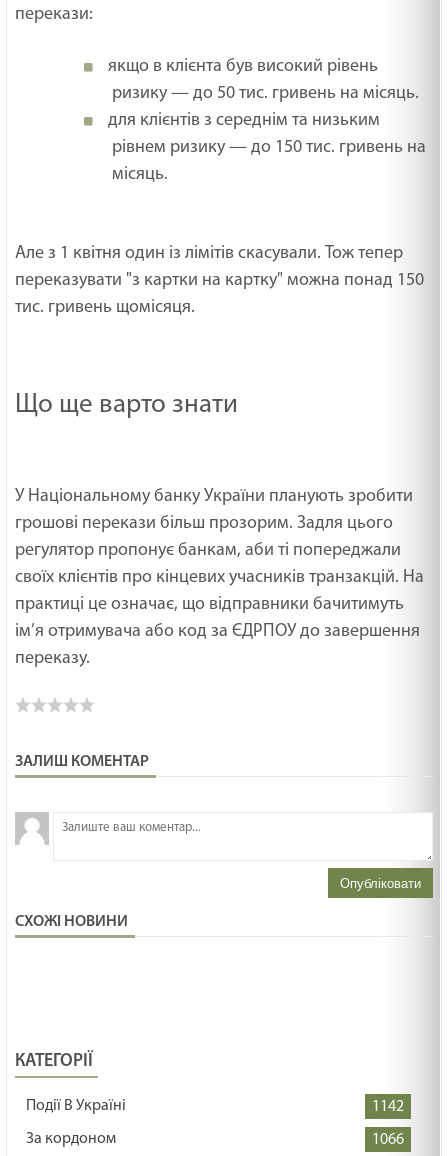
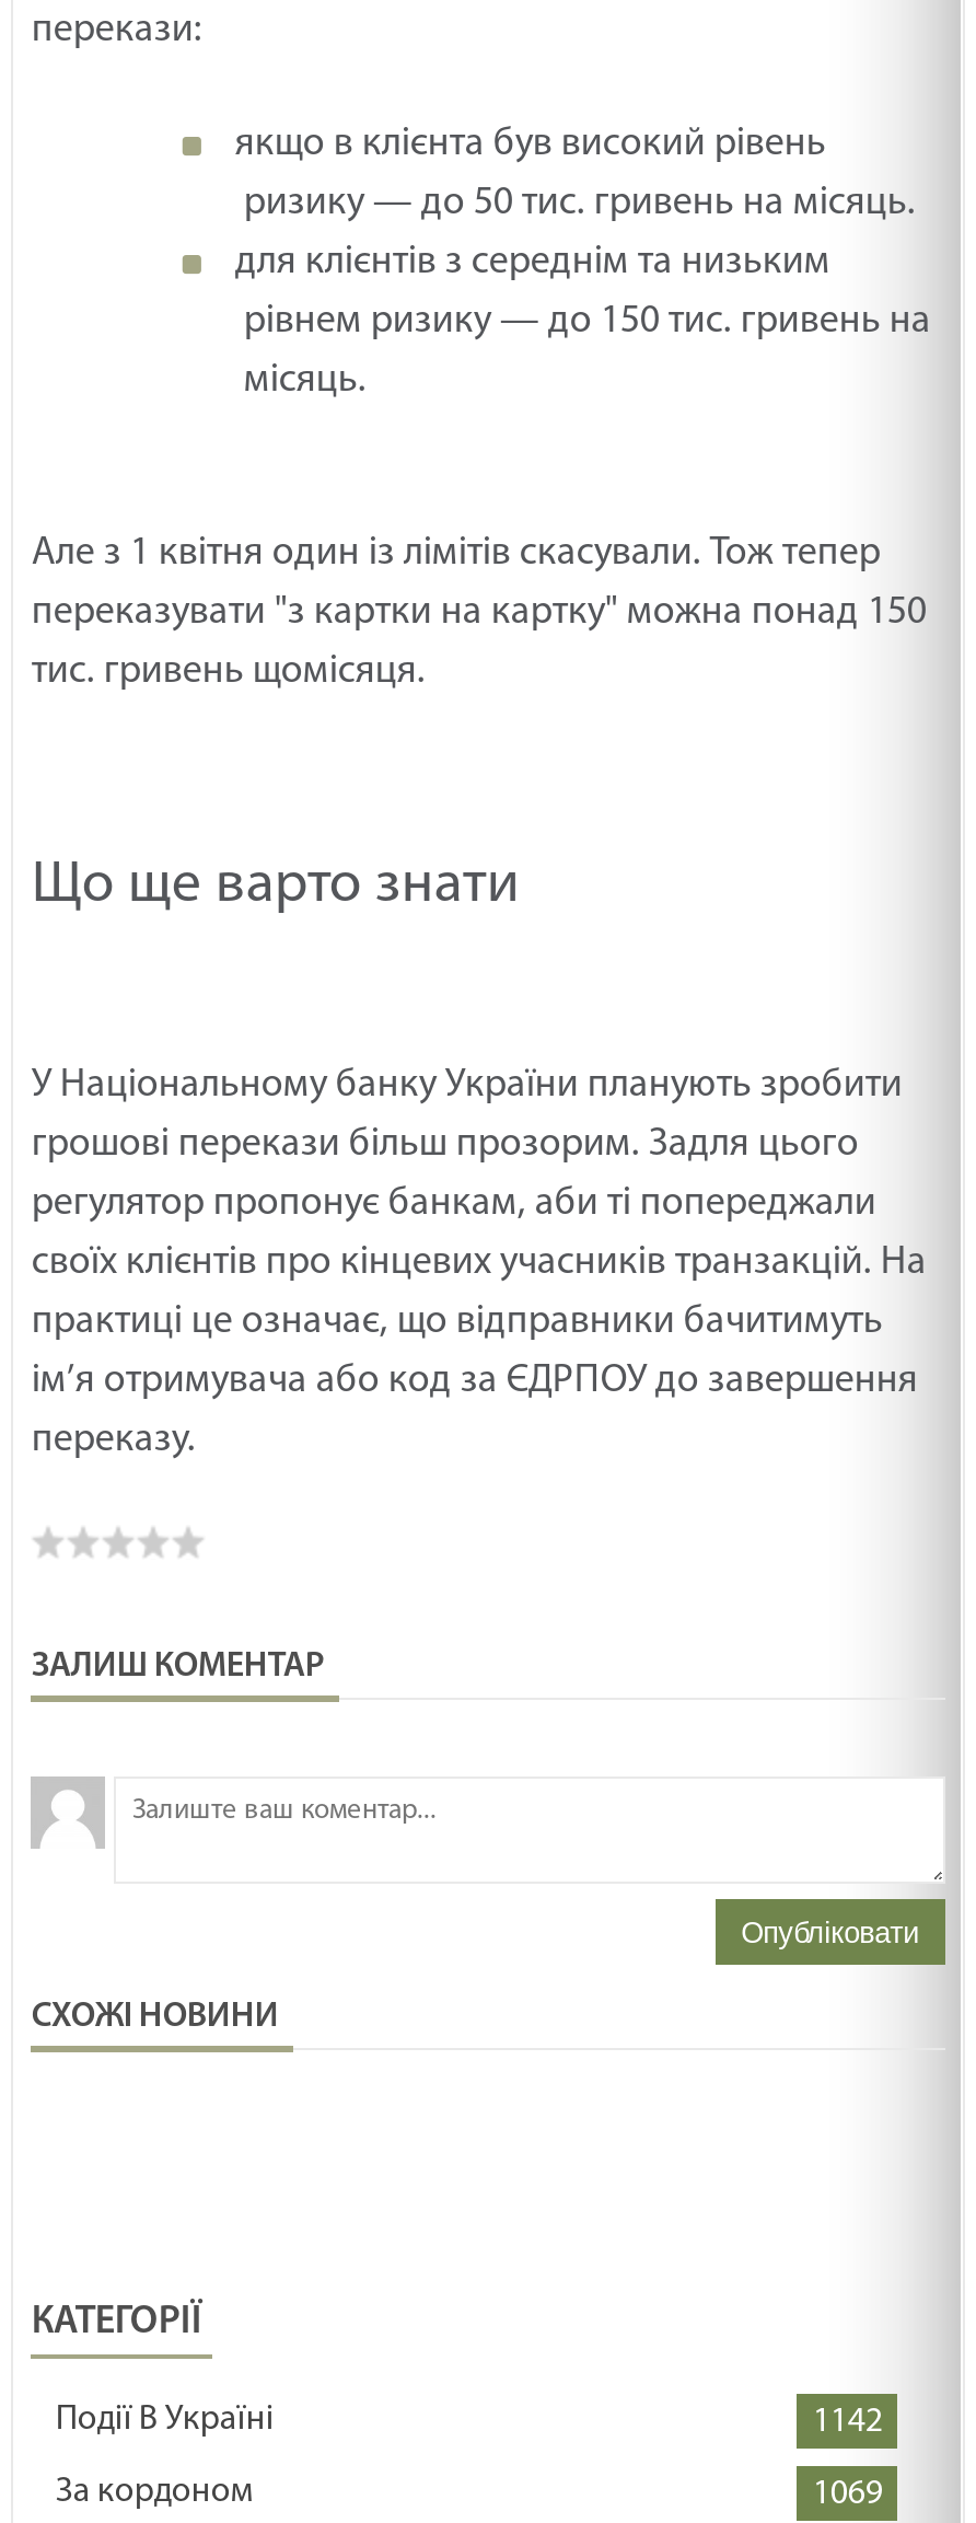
- 1066
+ 1069
